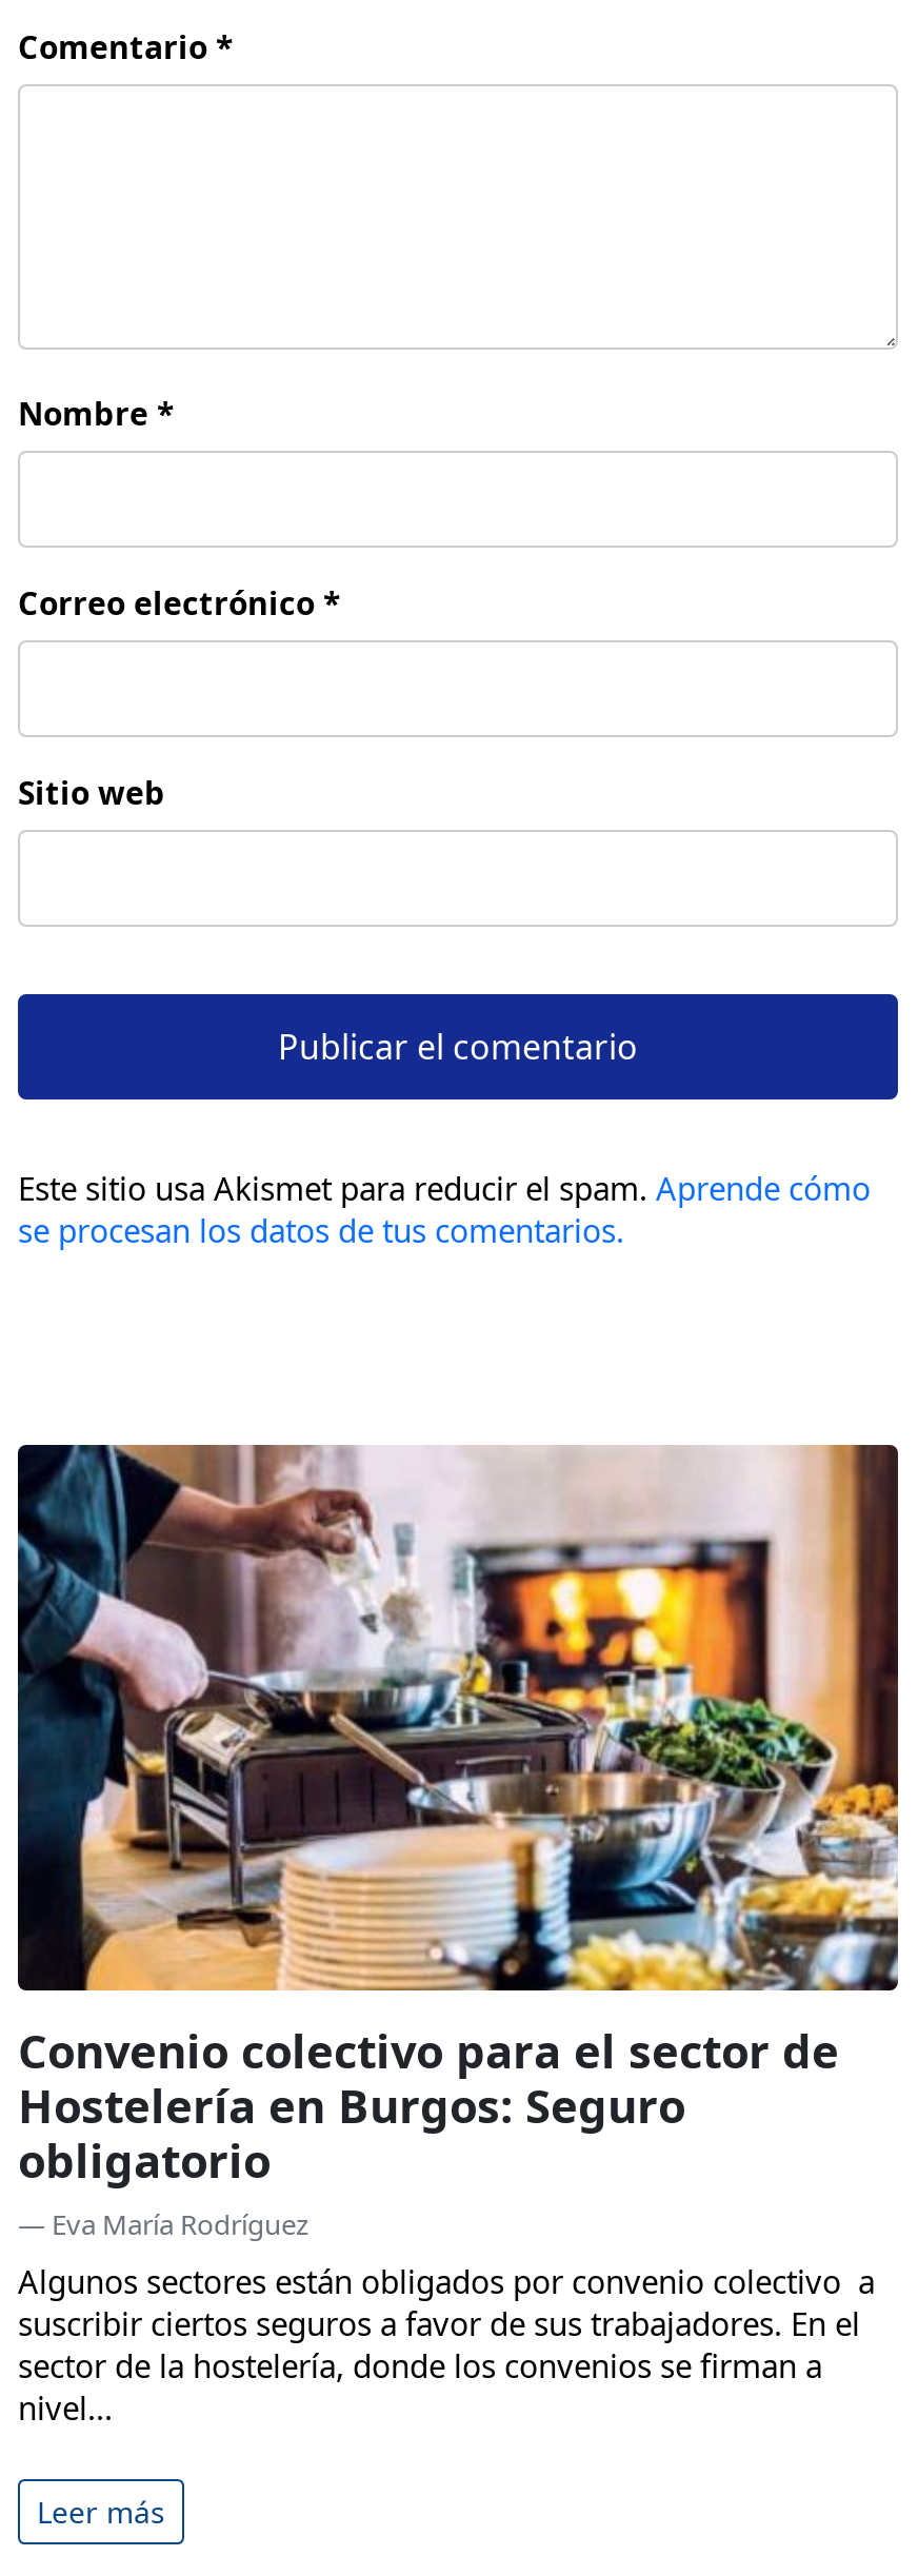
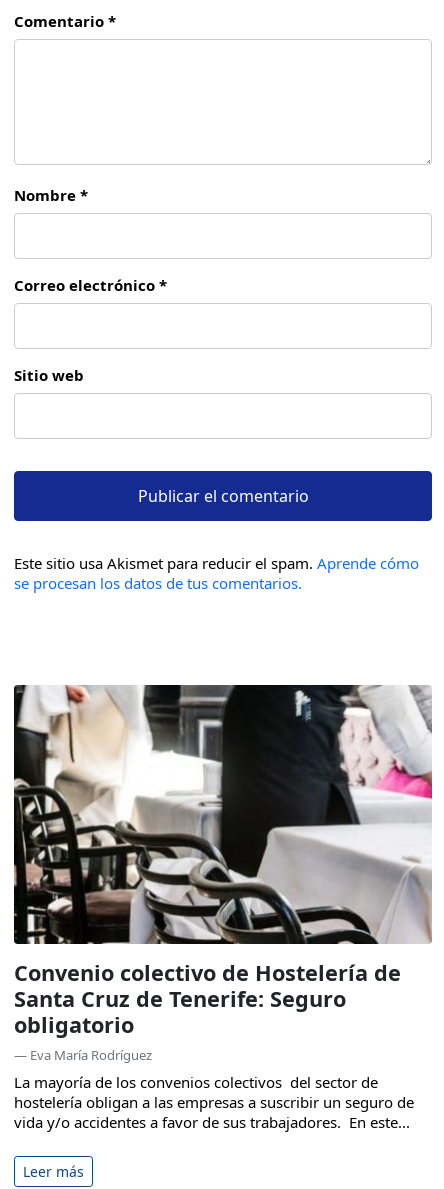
- [image]
- Convenio colectivo para el sector de
- Hostelería en Burgos: Seguro
+ [image]
+ Convenio colectivo de Hostelería de
+ Santa Cruz de Tenerife: Seguro

- Algunos sectores están obligados por convenio colectivo a
- suscribir ciertos seguros a favor de sus trabajadores. En el
- sector de la hostelería, donde los convenios se firman a
- nivel...
+ La mayoría de los convenios colectivos del sector de
+ hostelería obligan a las empresas a suscribir un seguro de
+ vida y/o accidentes a favor de sus trabajadores. En este...
